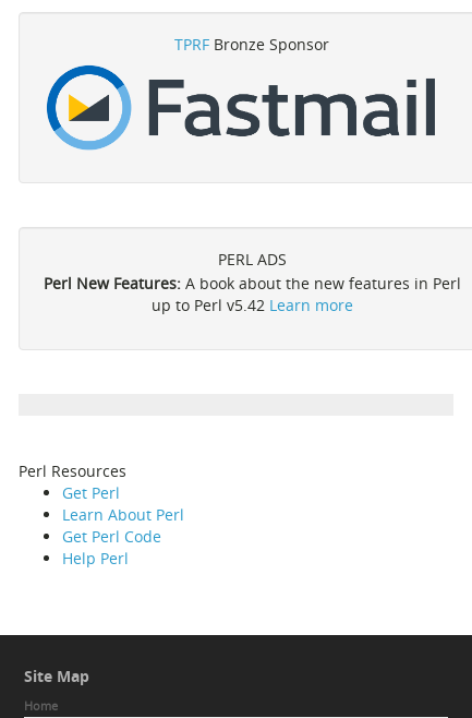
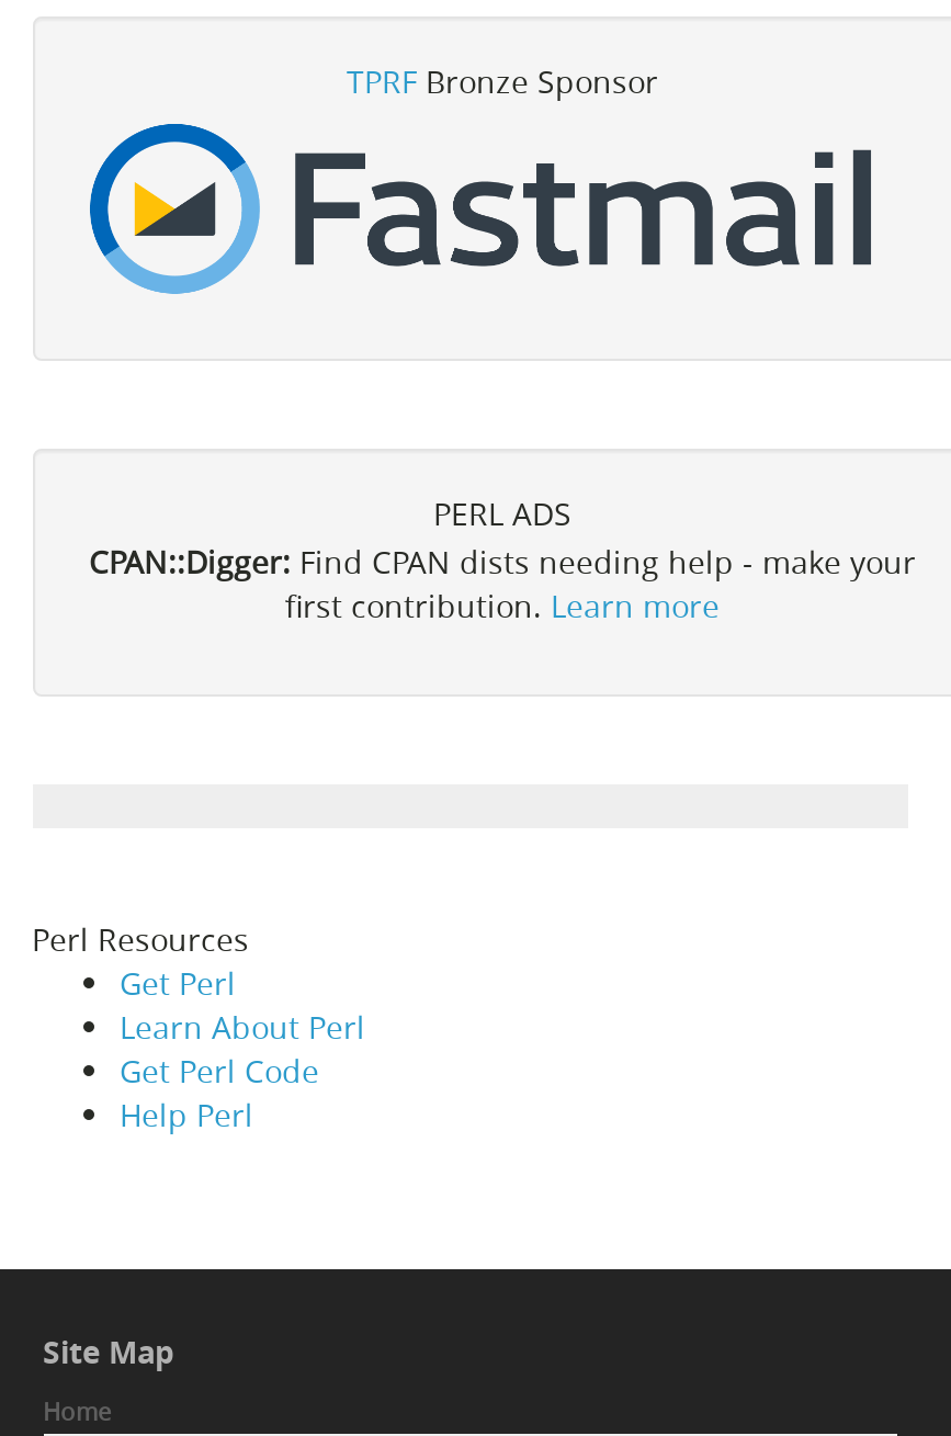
- Perl New Features: A book about the new features in Perl
- up to Perl v5.42 Learn more
+ CPAN::Digger: Find CPAN dists needing help - make your
+ first contribution. Learn more
